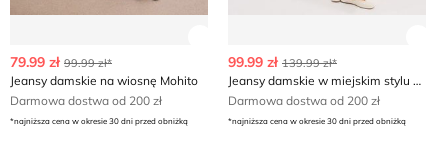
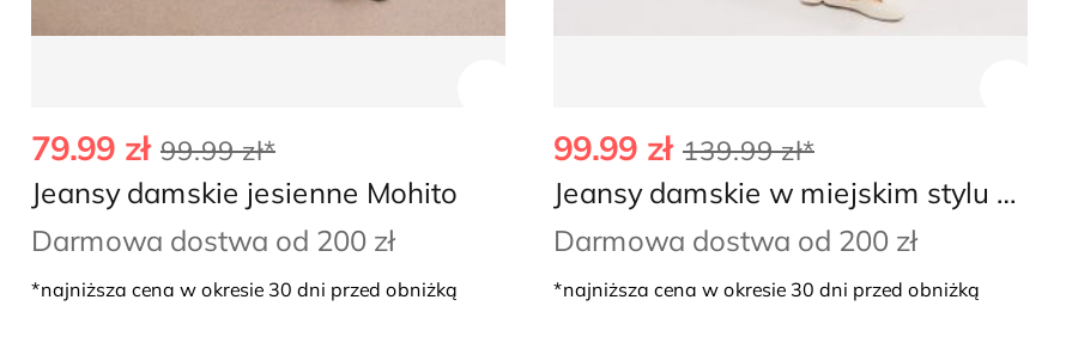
- Jeansy damskie na wiosnę Mohito
+ Jeansy damskie jesienne Mohito
